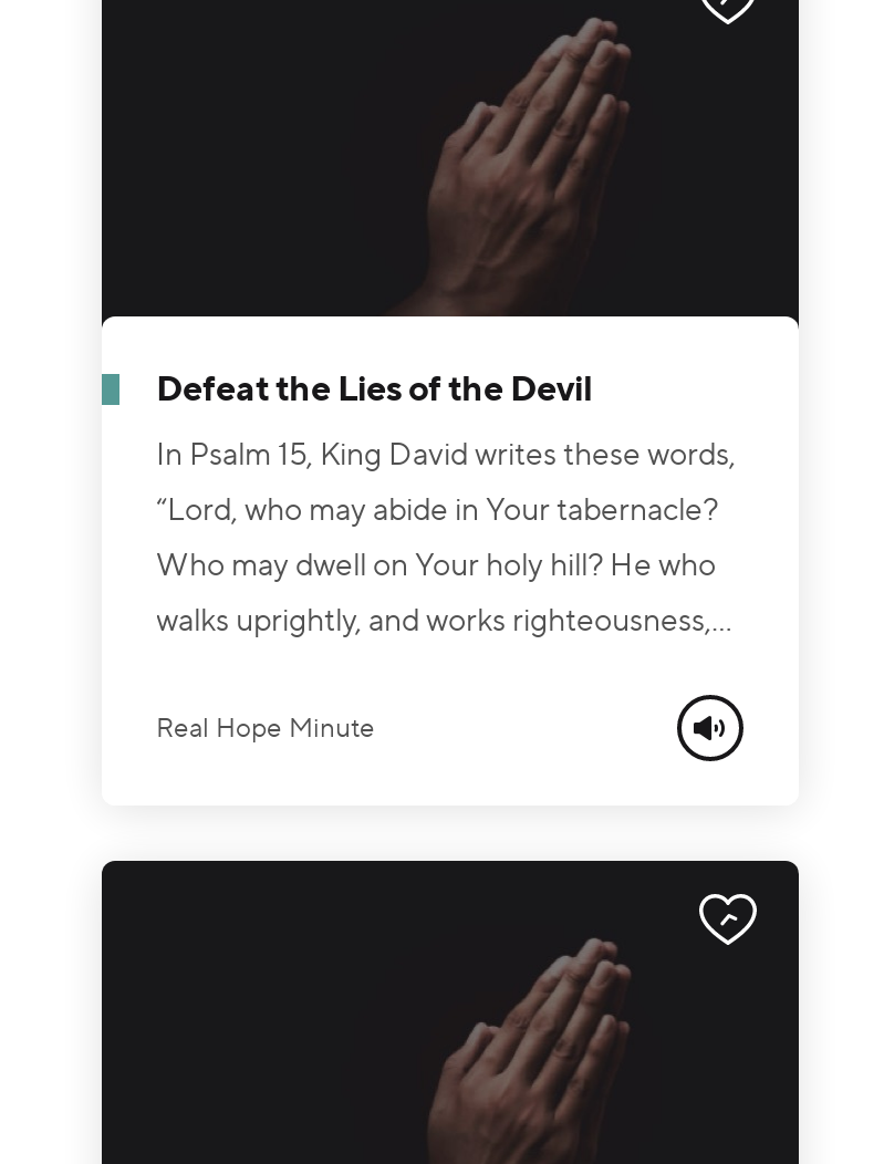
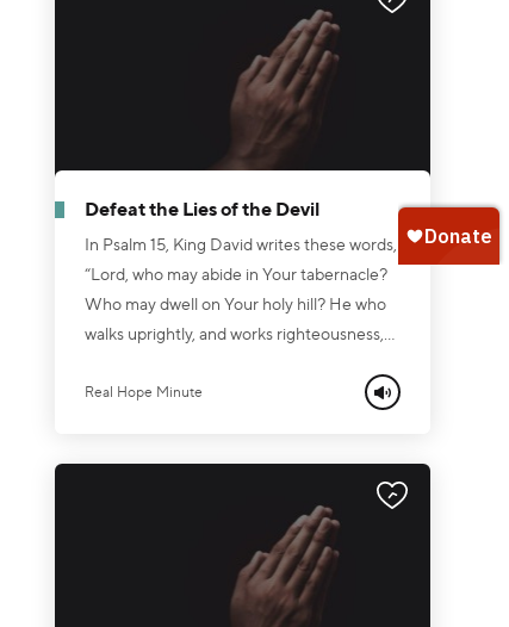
+ [image]
